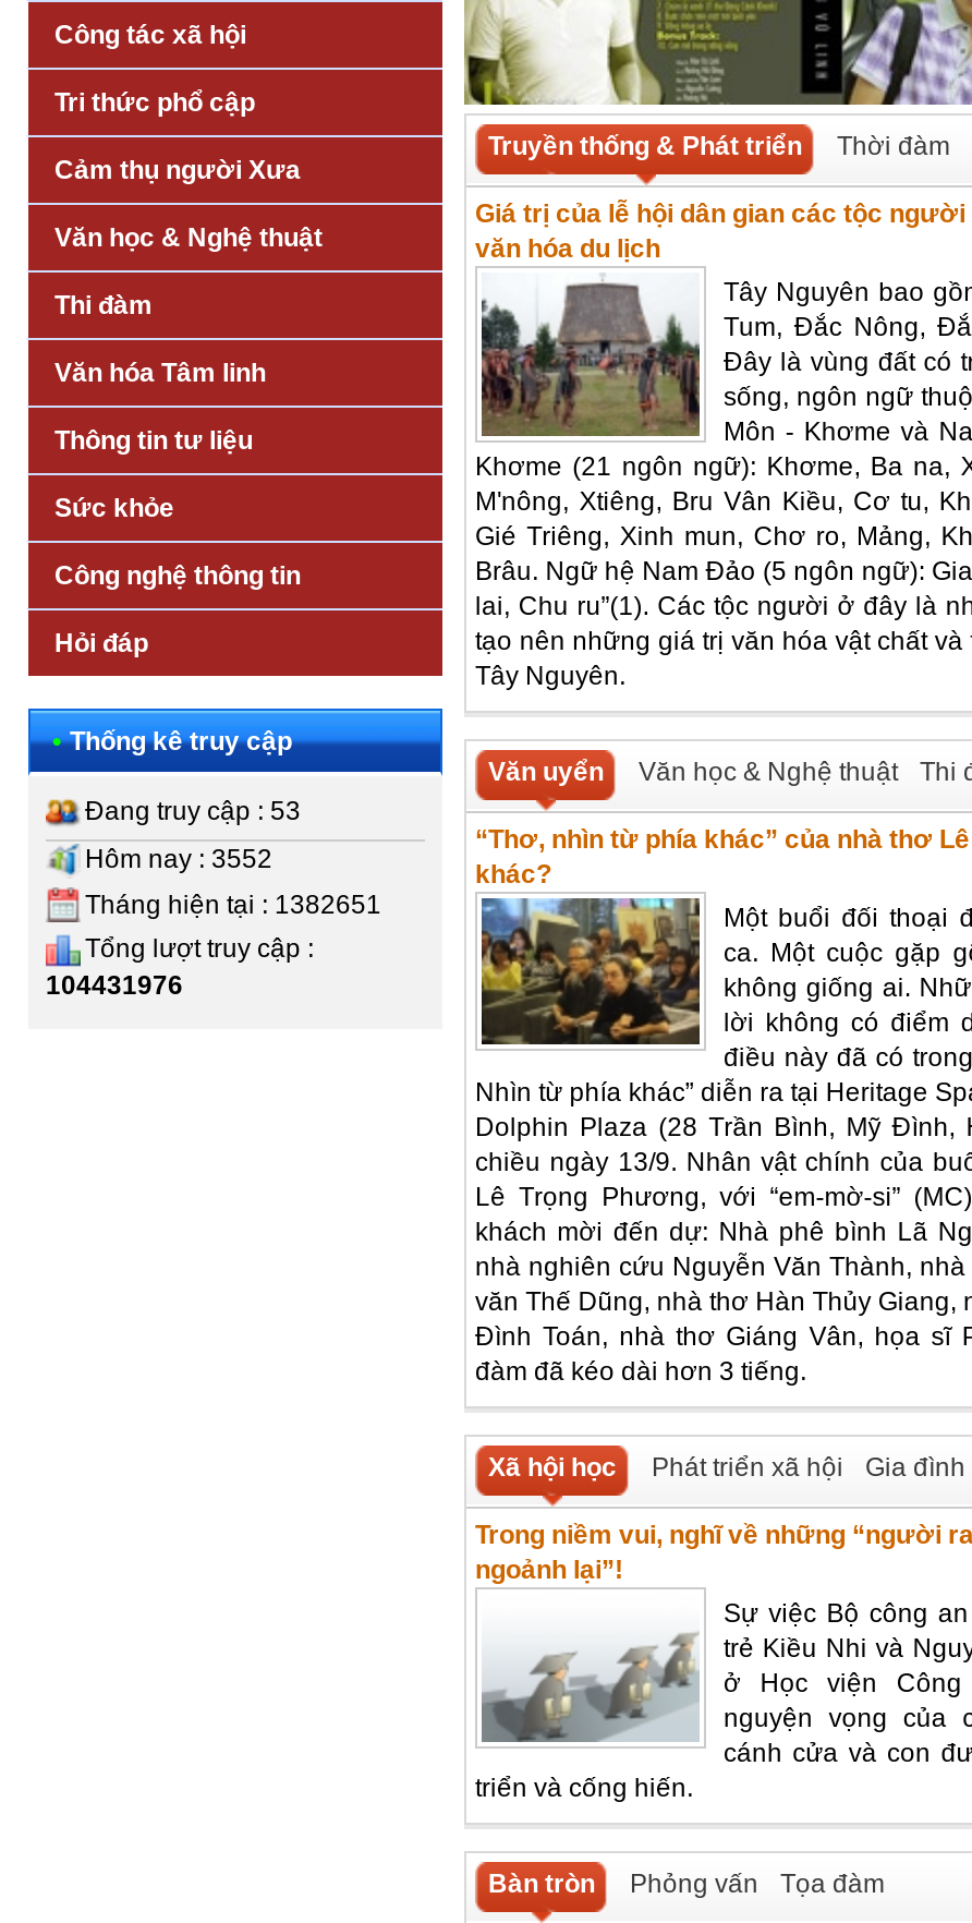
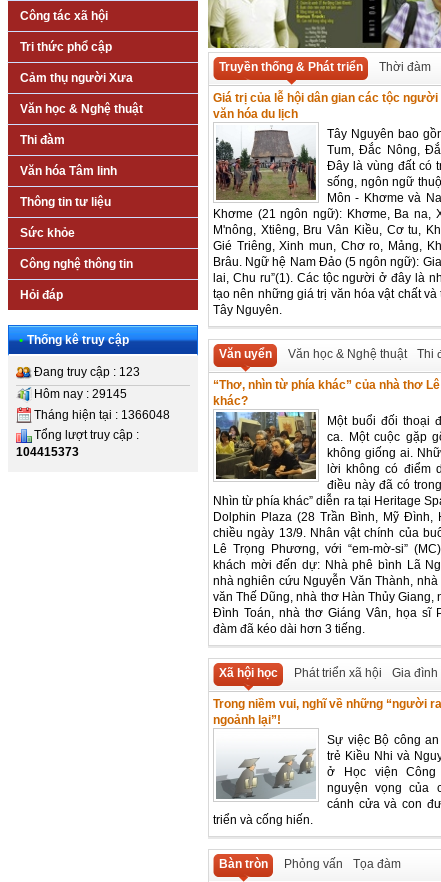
- Đang truy cập : 53
+ Đang truy cập : 123

- Hôm nay : 3552
+ Hôm nay : 29145

- Tháng hiện tại : 1382651
+ Tháng hiện tại : 1366048

- 104431976
+ 104415373
